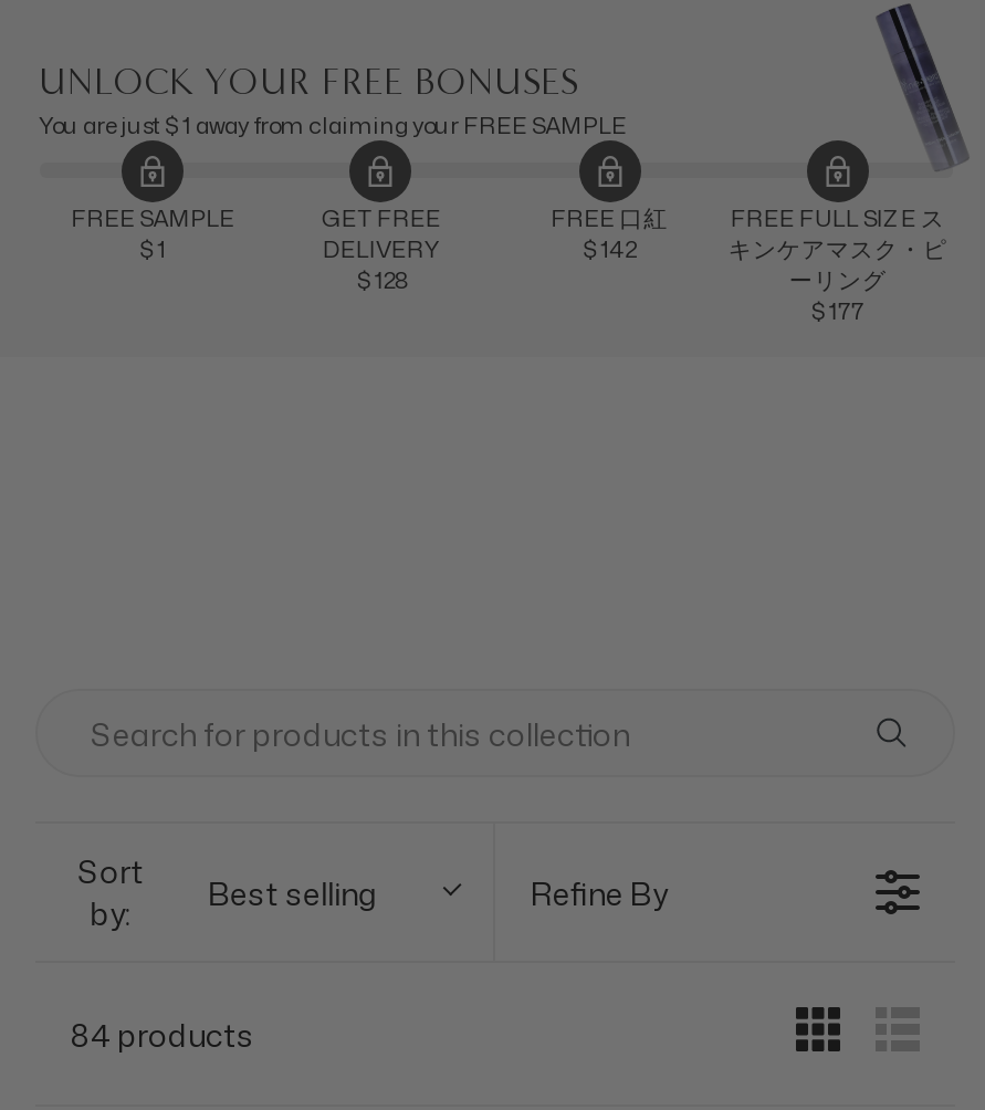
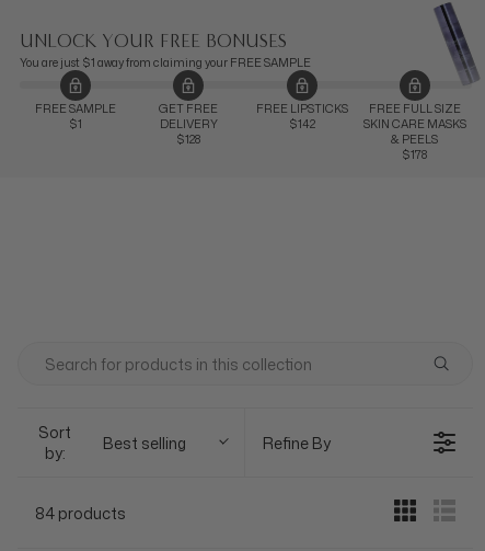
- FREE 口紅
+ FREE LIPSTICKS

- FREE FULL SIZE ス
- キンケアマスク・ピ
- ーリング
- $177
+ FREE FULL SIZE
+ SKIN CARE MASKS
+ & PEELS
+ $178
